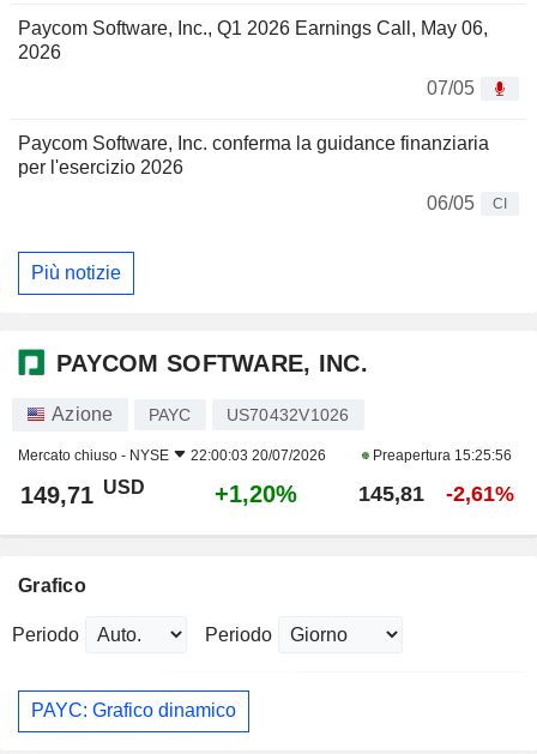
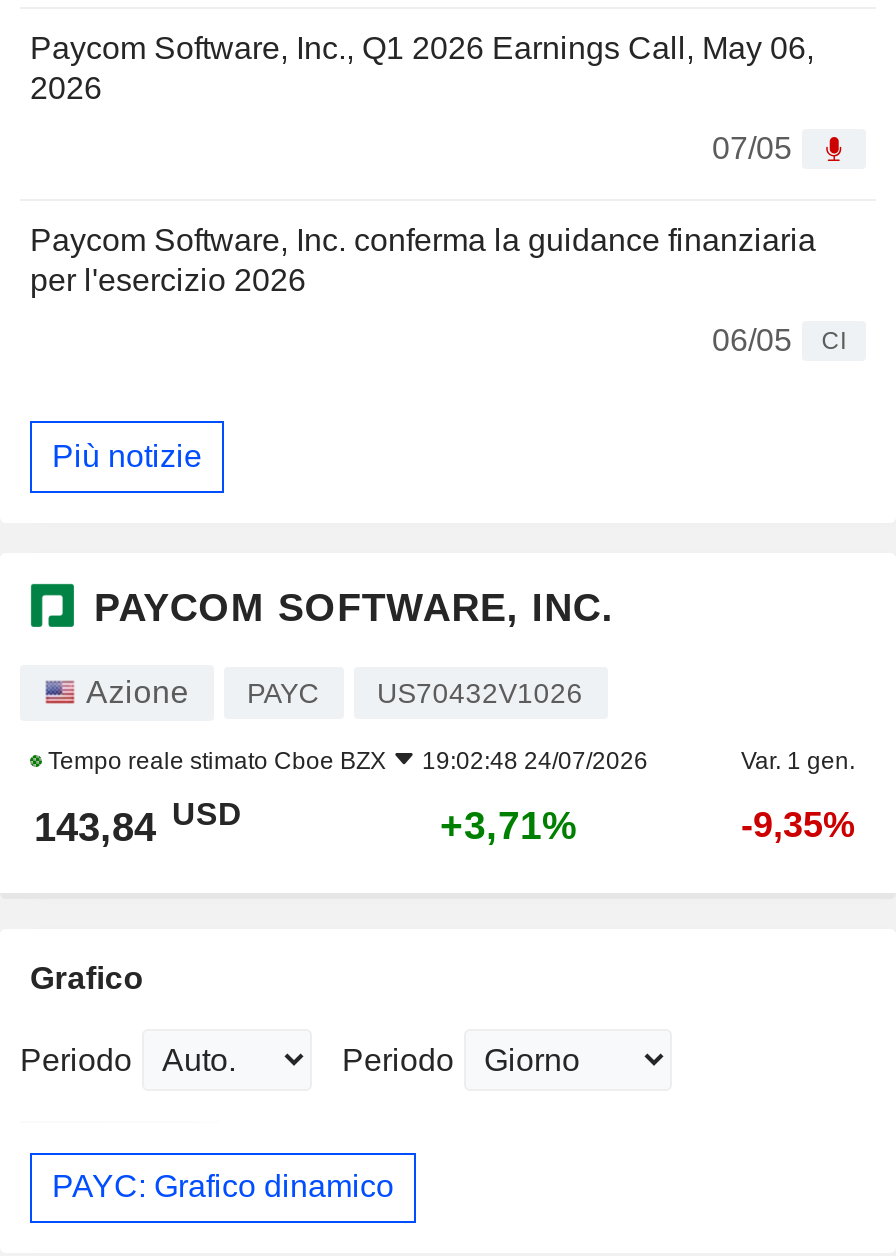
- Mercato chiuso - NYSE
- 22:00:03 20/07/2026
- Preapertura 15:25:56
+ Tempo reale stimato Cboe BZX
+ 19:02:48 24/07/2026
+ Var. 1 gen.

- 149,71 USD
- +1,20%
- 145,81
- -2,61%
+ 143,84 USD
+ +3,71%
+ -9,35%
